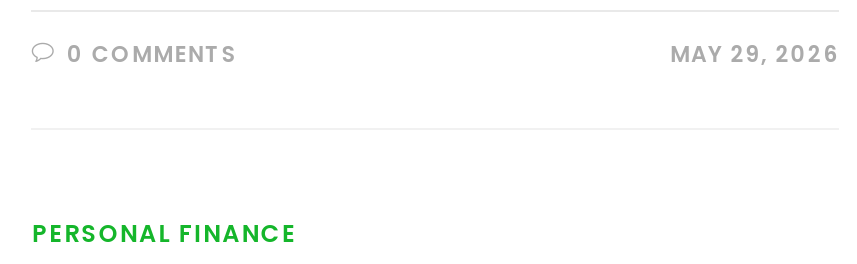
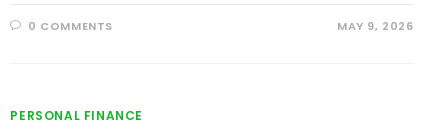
- MAY 29, 2026
+ MAY 9, 2026
